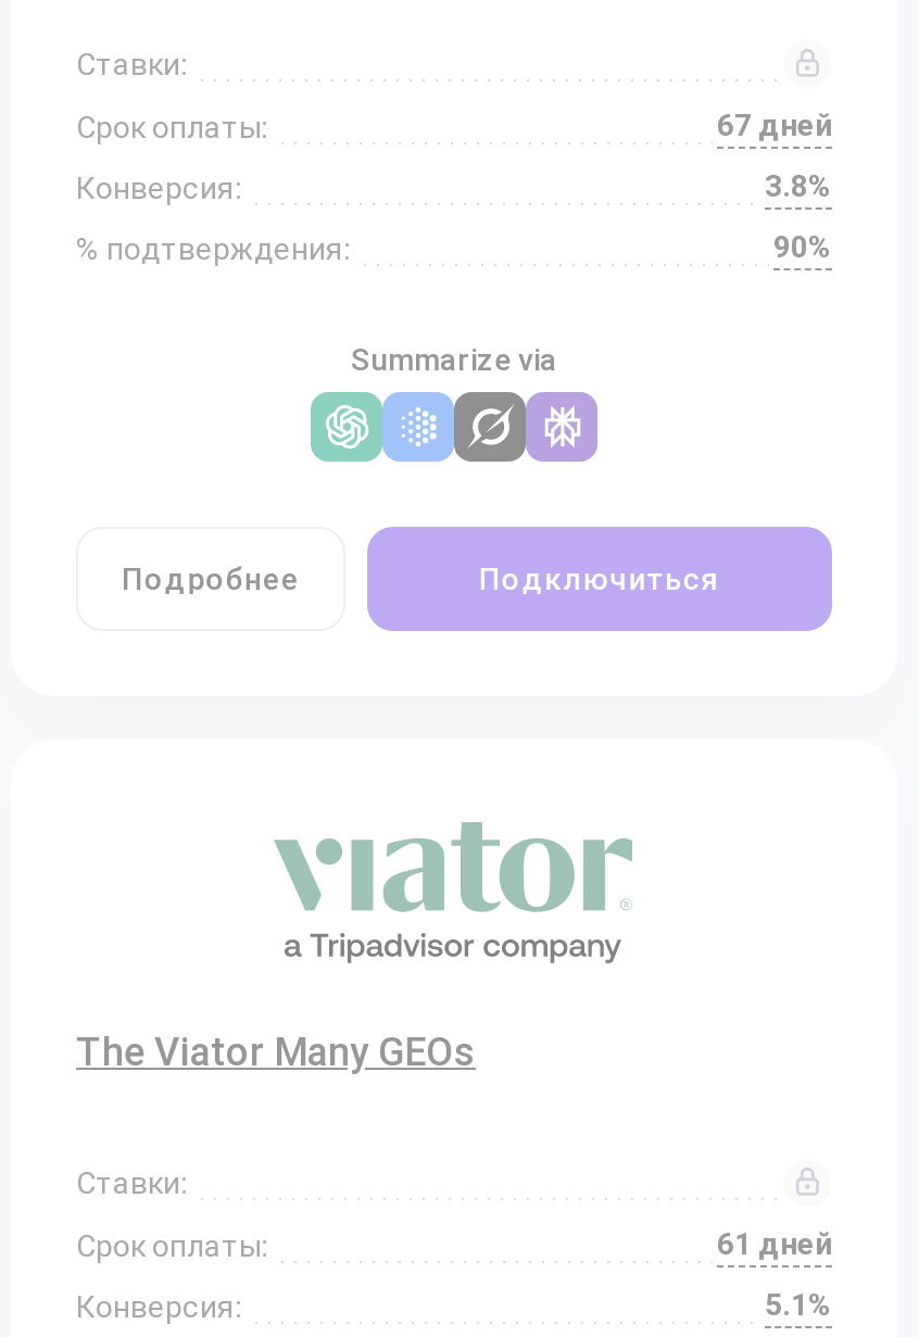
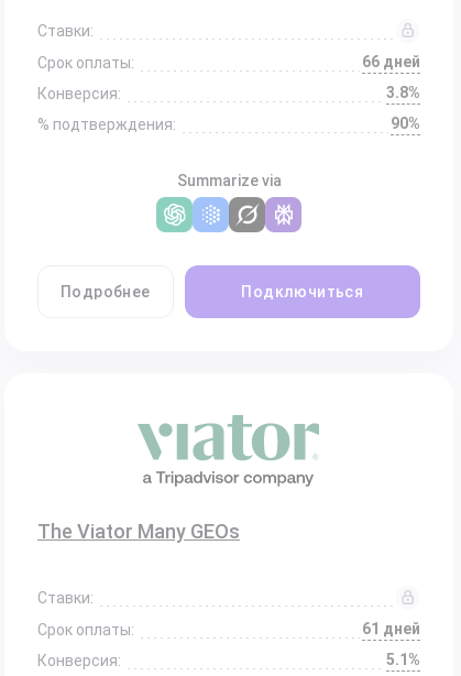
- 67 дней
+ 66 дней
